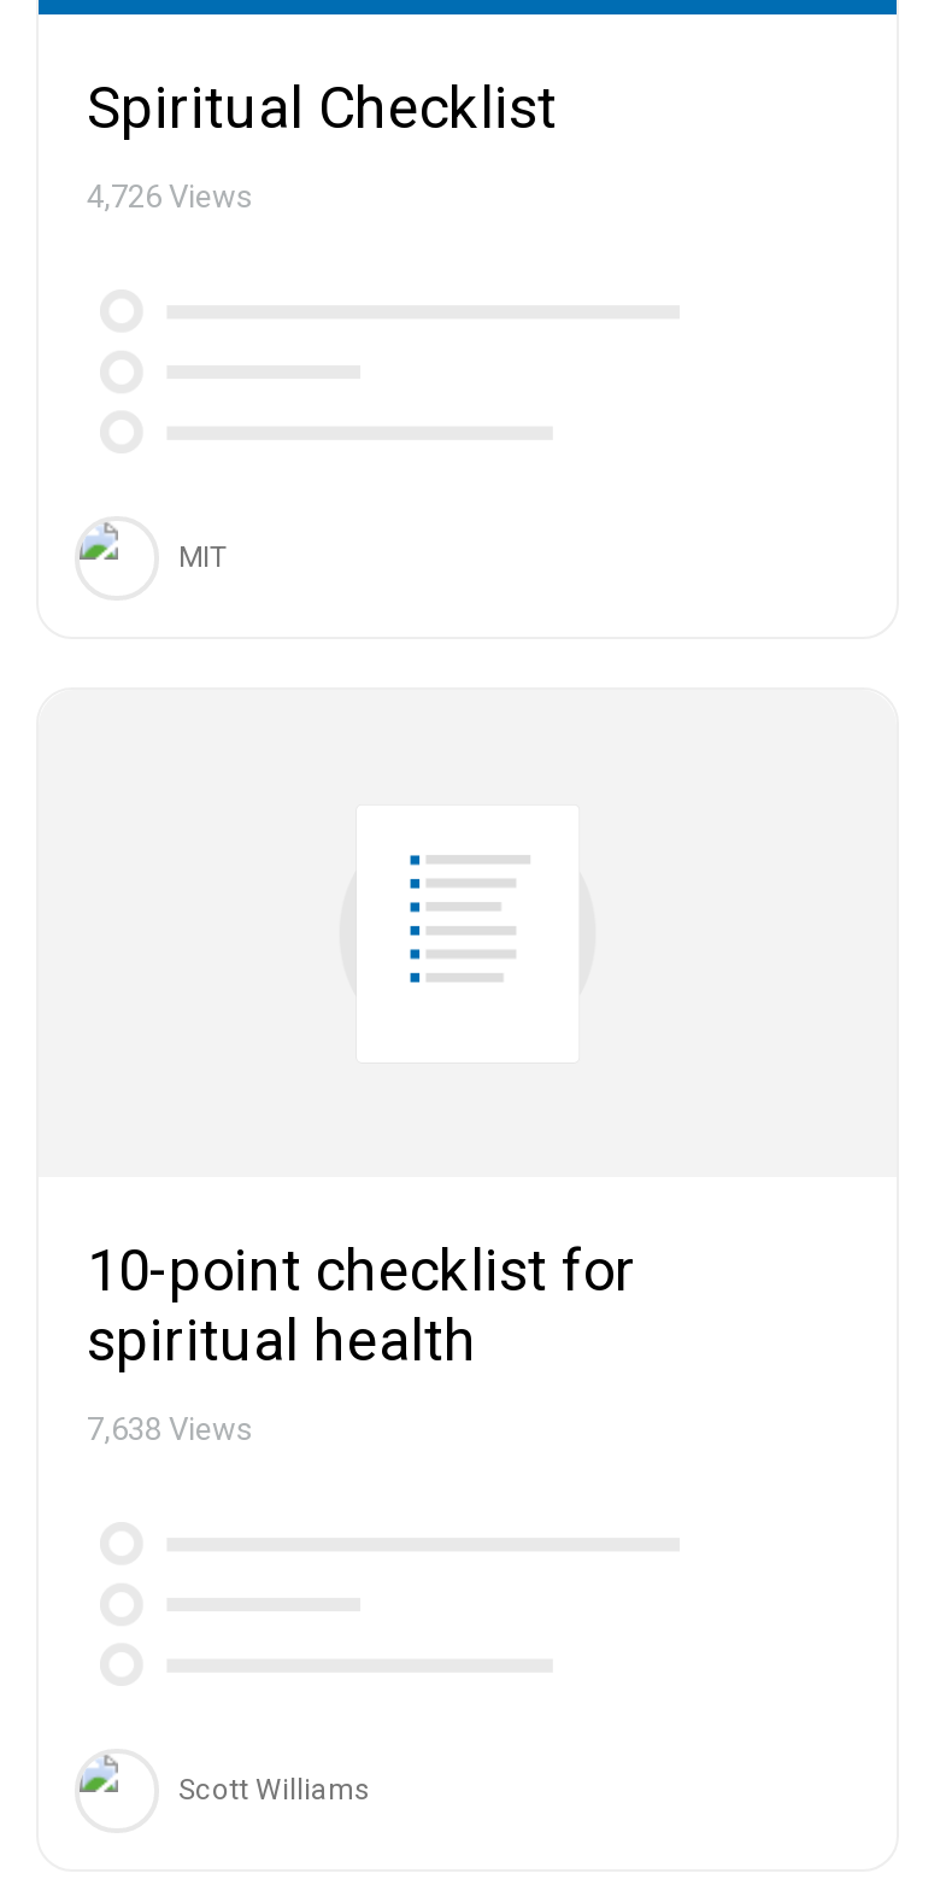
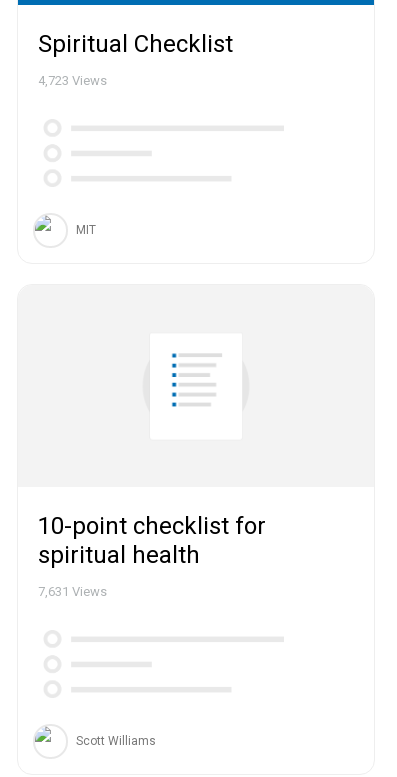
- 4,726 Views
+ 4,723 Views

- 7,638 Views
+ 7,631 Views
